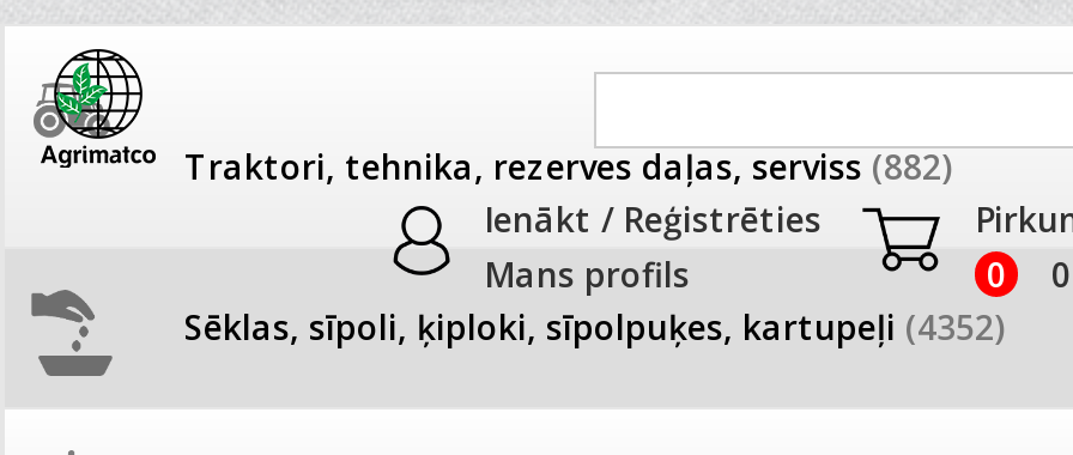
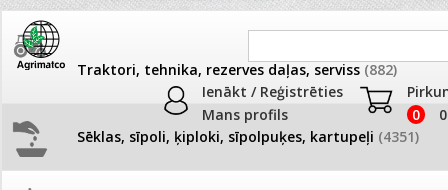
- Sēklas, sīpoli, ķiploki, sīpolpuķes, kartupeļi (4352)
+ Sēklas, sīpoli, ķiploki, sīpolpuķes, kartupeļi (4351)
